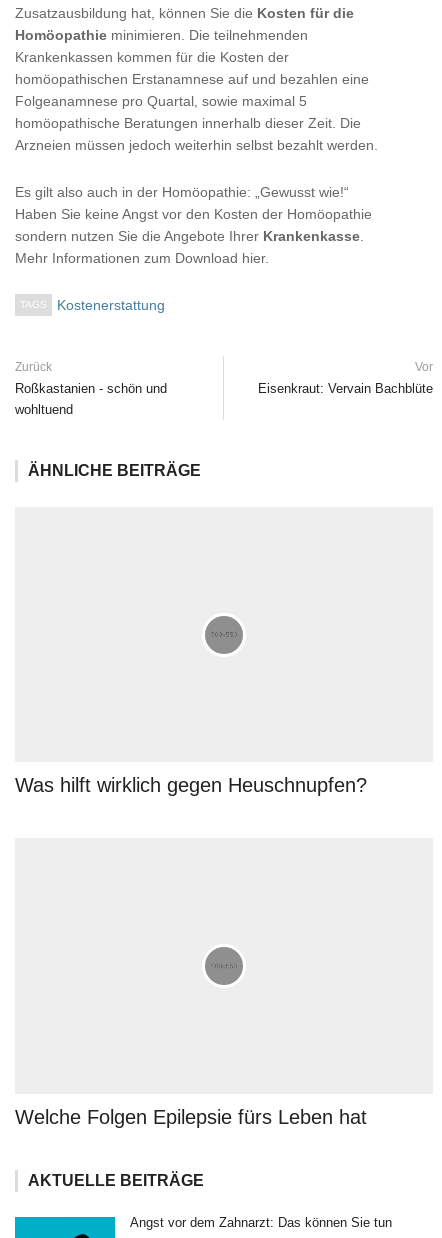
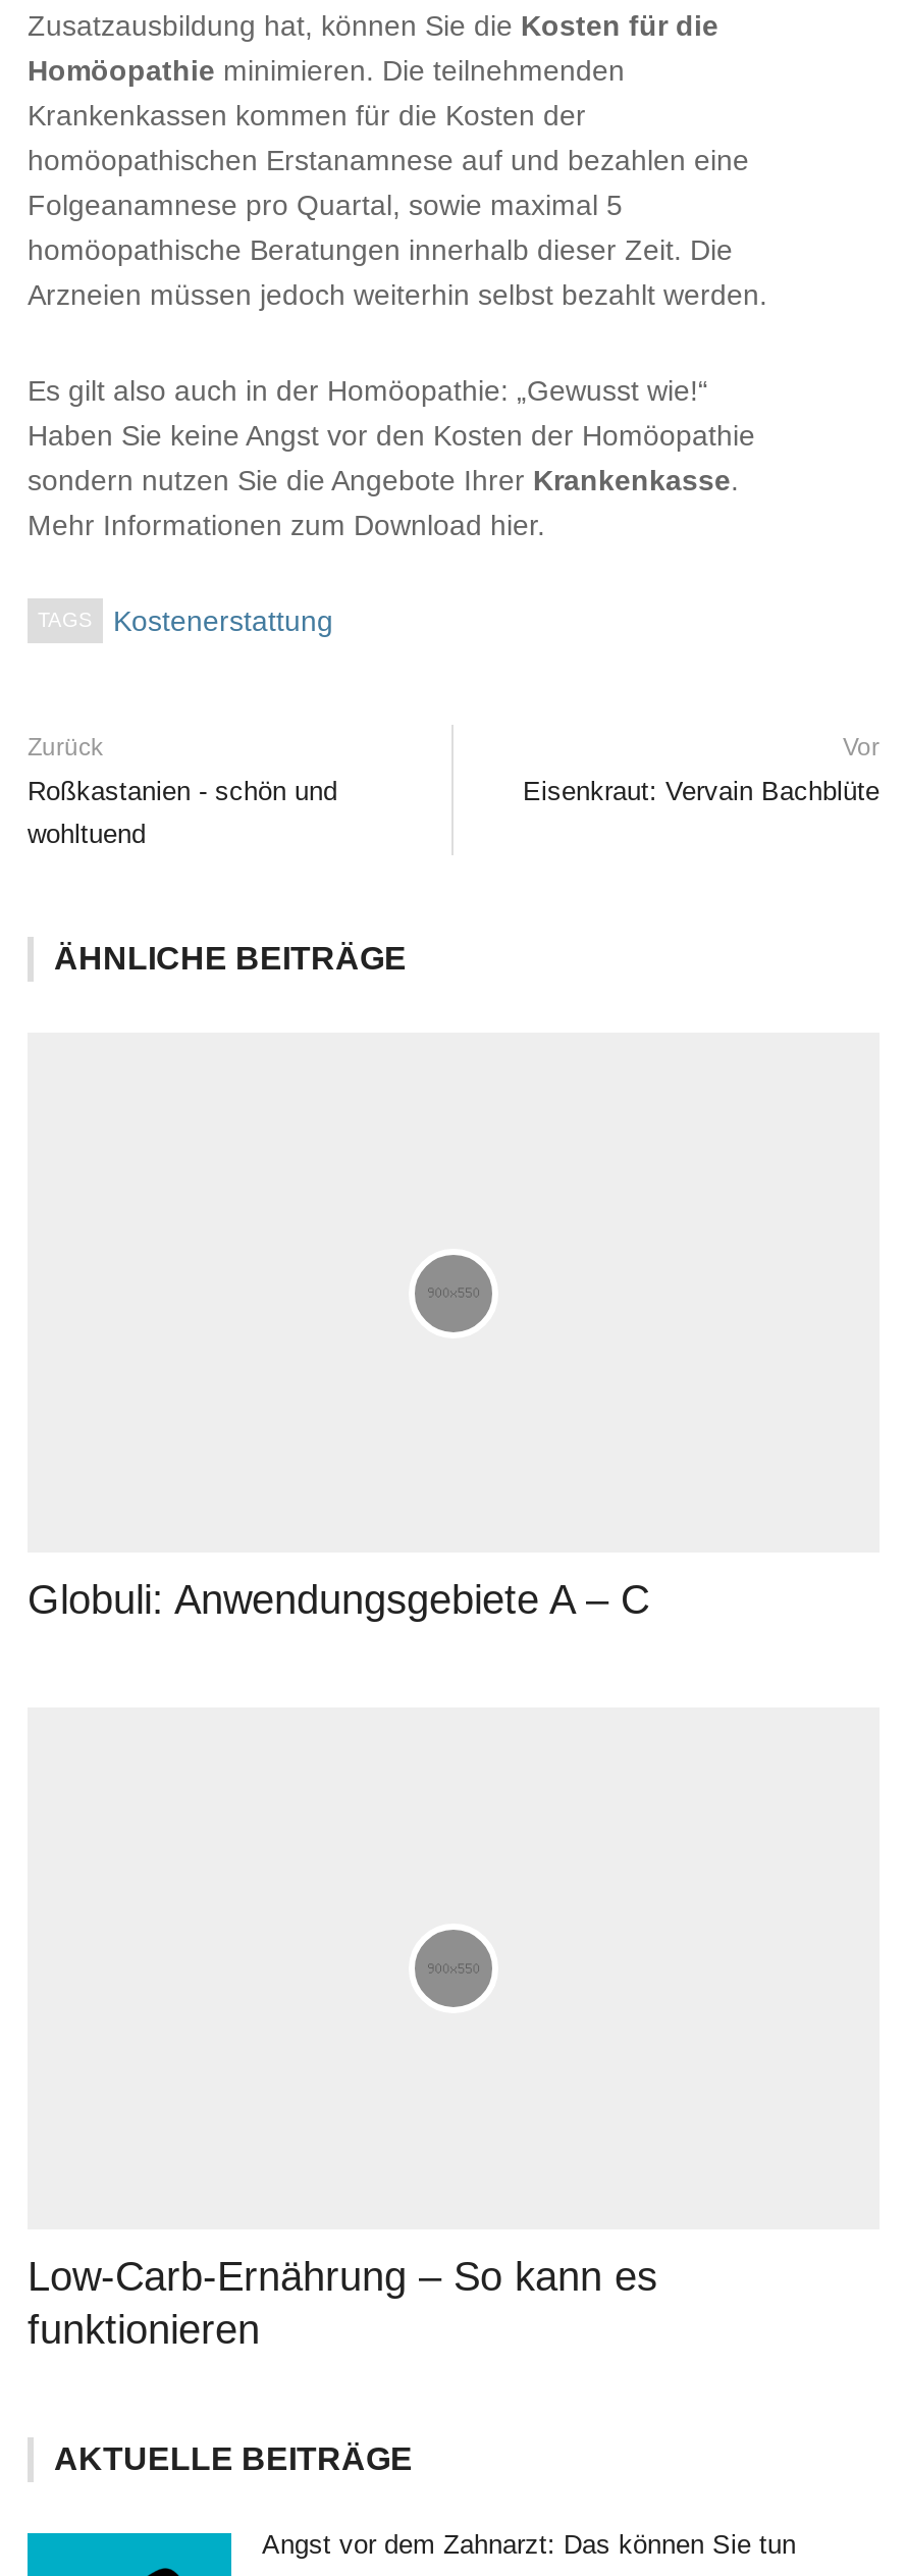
- Was hilft wirklich gegen Heuschnupfen?
+ Globuli: Anwendungsgebiete A – C

- Welche Folgen Epilepsie fürs Leben hat
+ Low-Carb-Ernährung – So kann es
+ funktionieren
